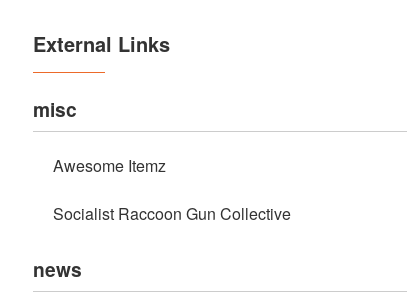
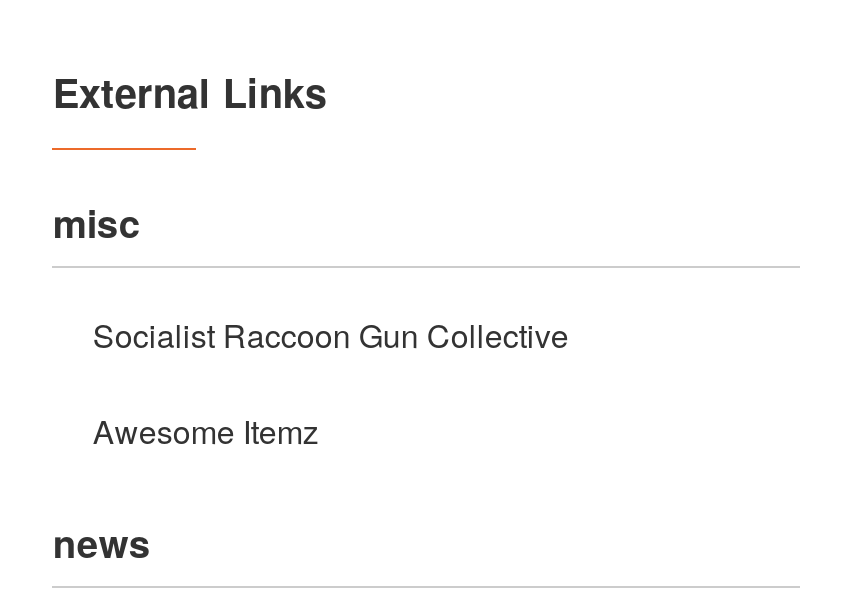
moved down: Awesome Itemz

moved up: Socialist Raccoon Gun Collective
